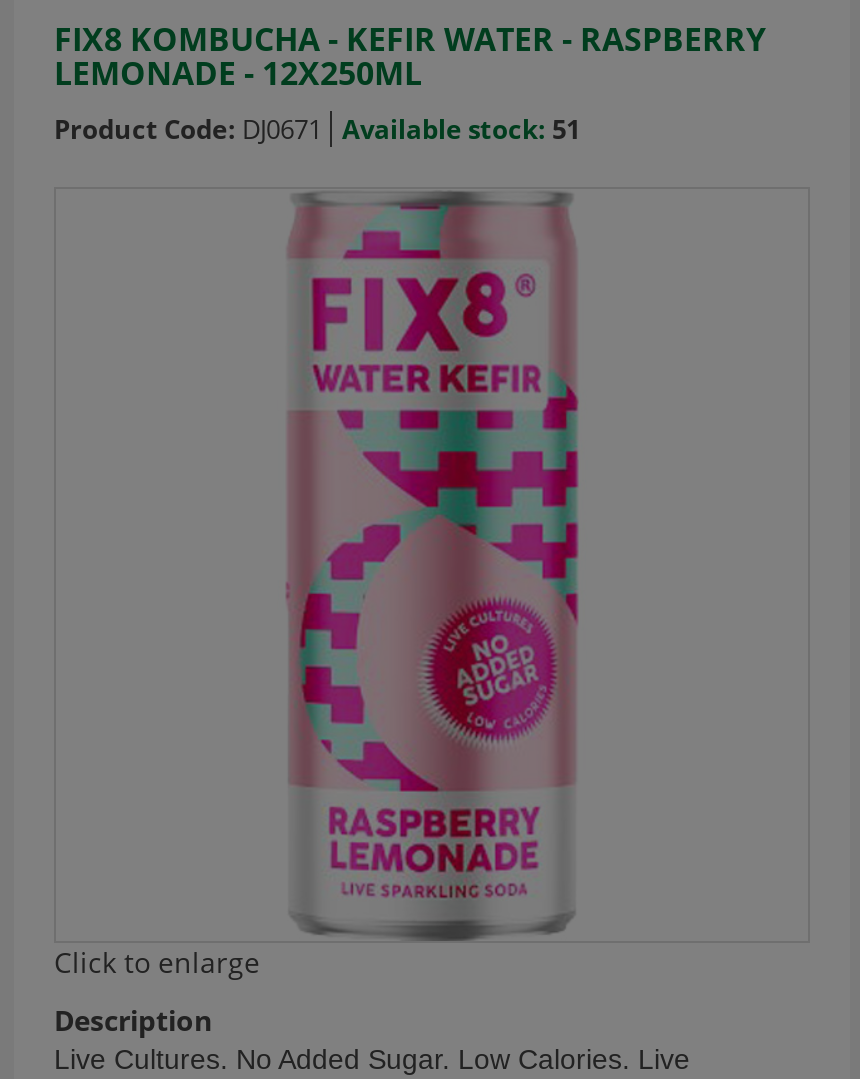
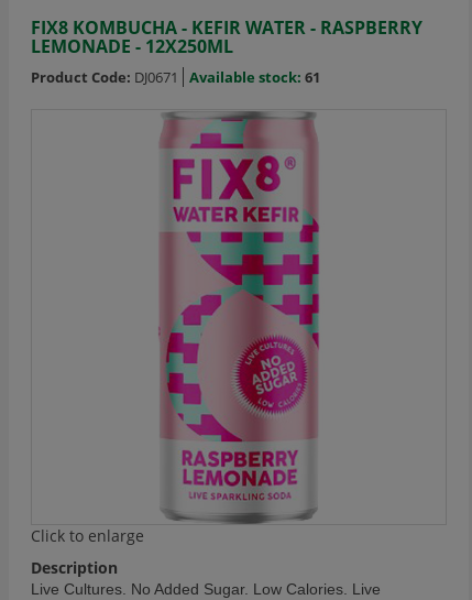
- Product Code: DJ0671 Available stock: 51
+ Product Code: DJ0671 Available stock: 61
